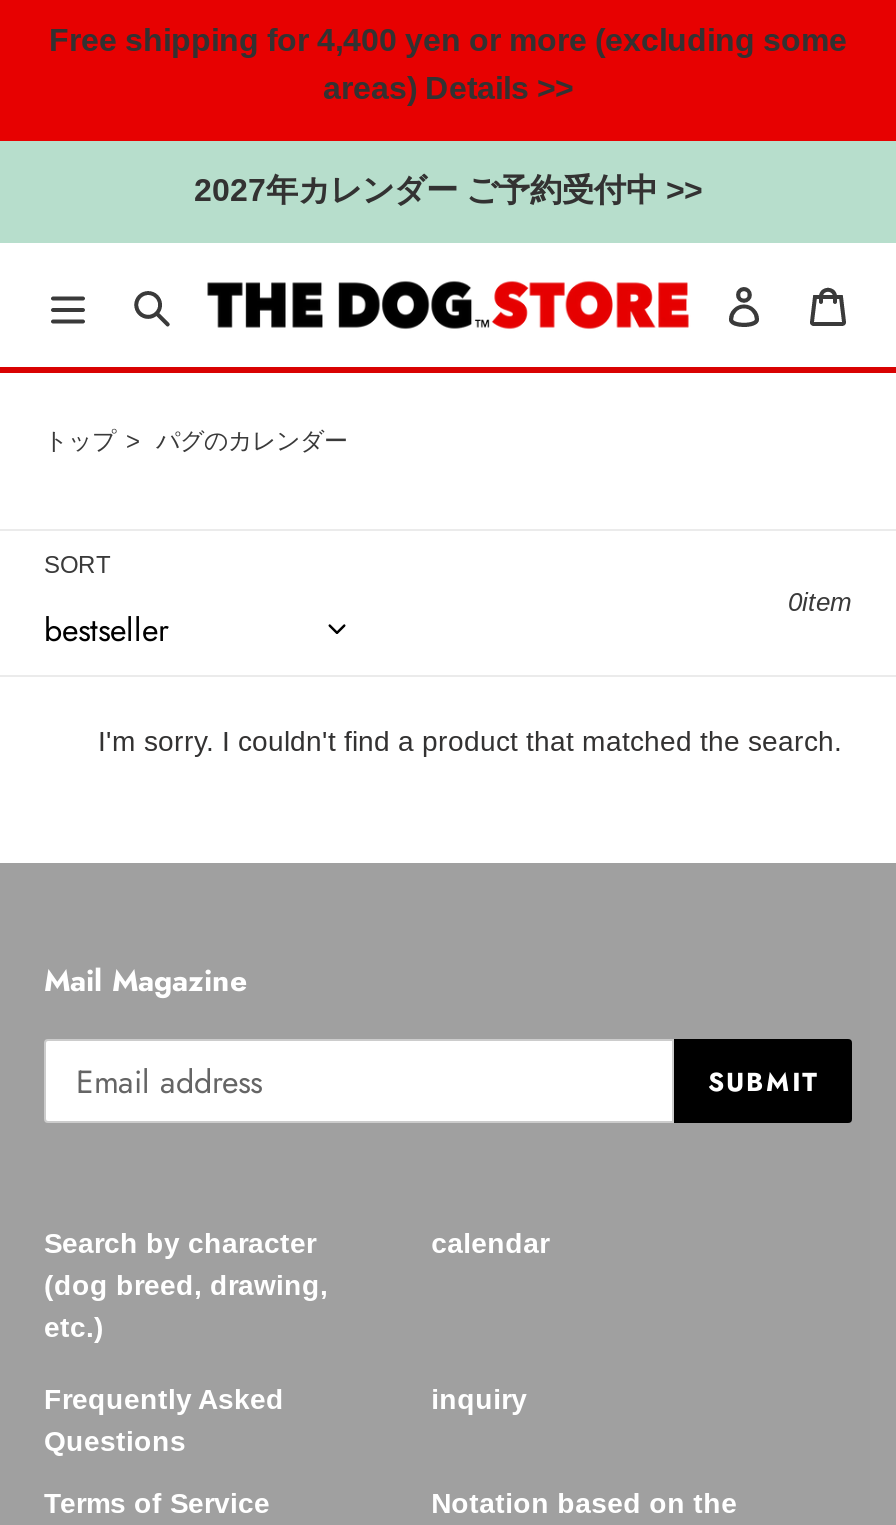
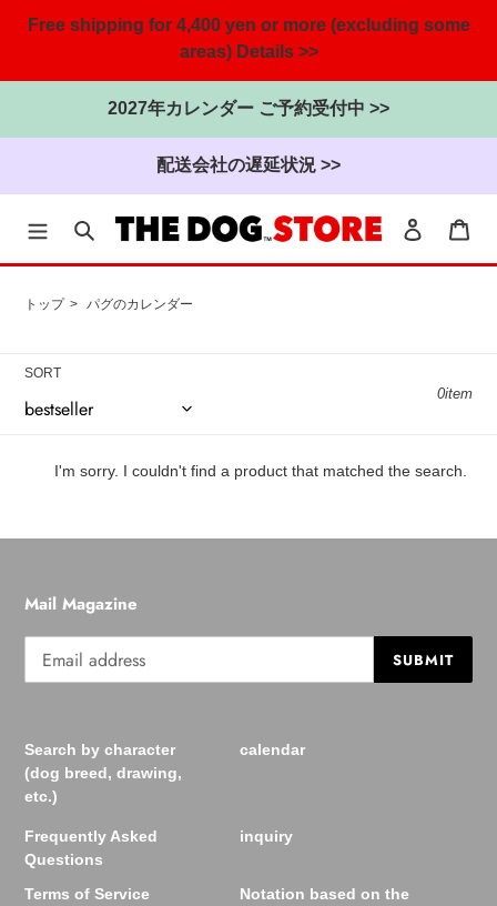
+ 配送会社の遅延状況 >>
